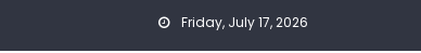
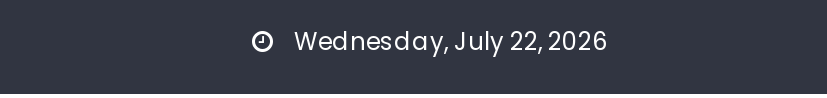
- Friday, July 17, 2026
+ Wednesday, July 22, 2026
